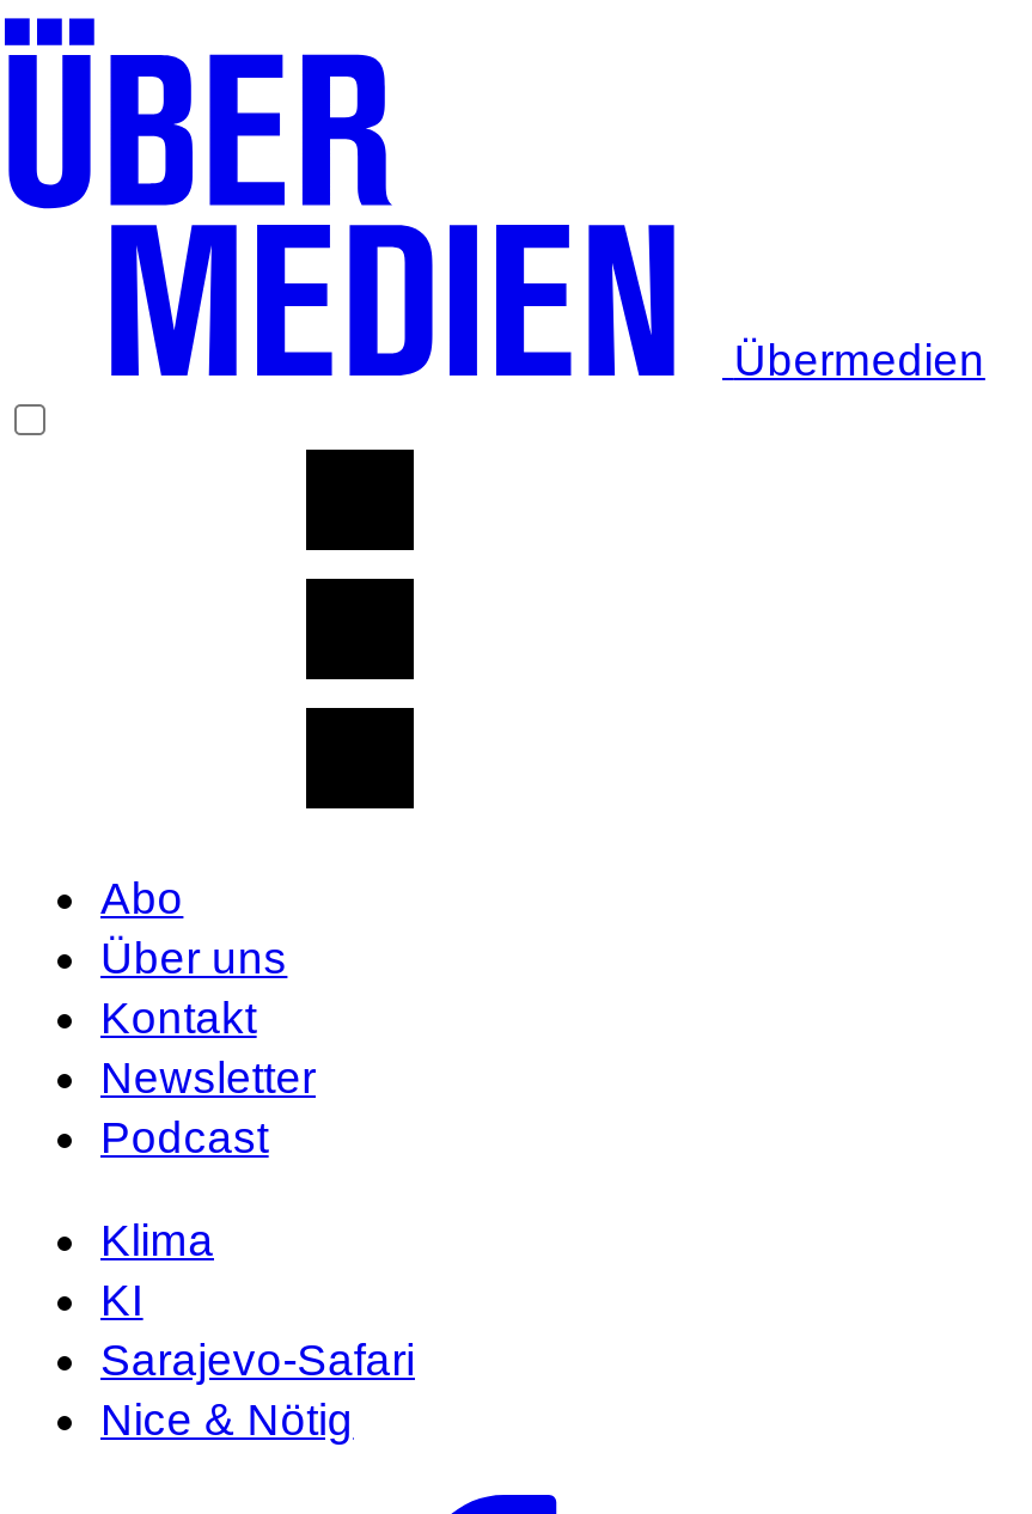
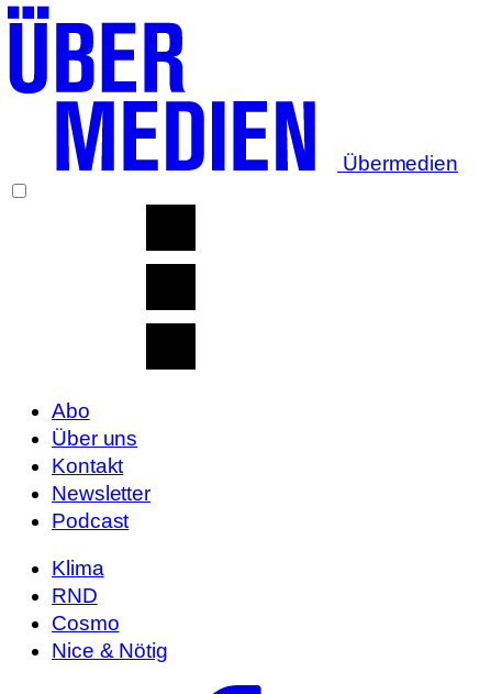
- KI
- Sarajevo-Safari
+ RND
+ Cosmo
